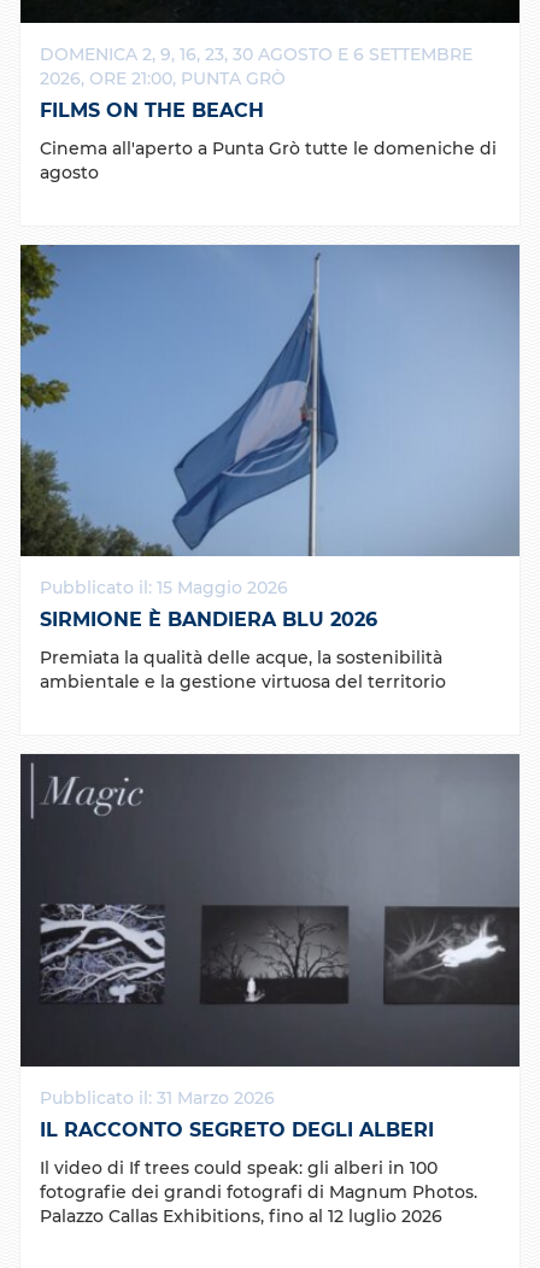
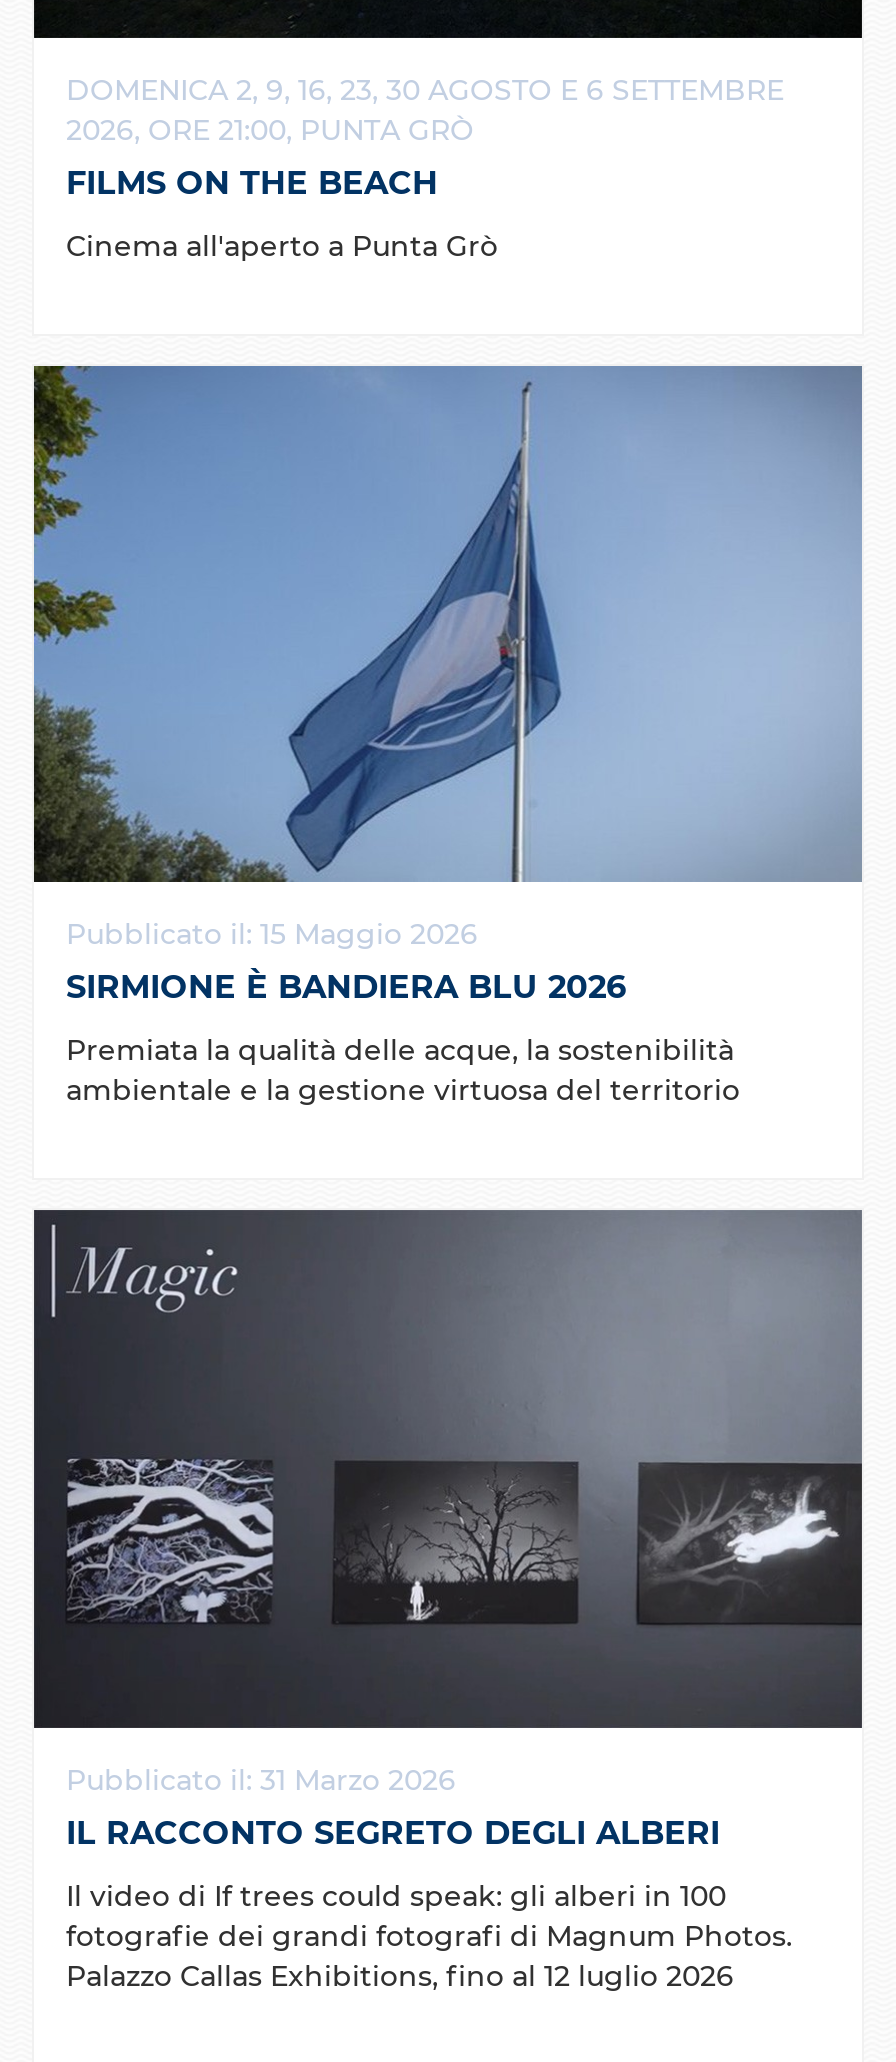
- Cinema all'aperto a Punta Grò tutte le domeniche di
- agosto
+ Cinema all'aperto a Punta Grò
